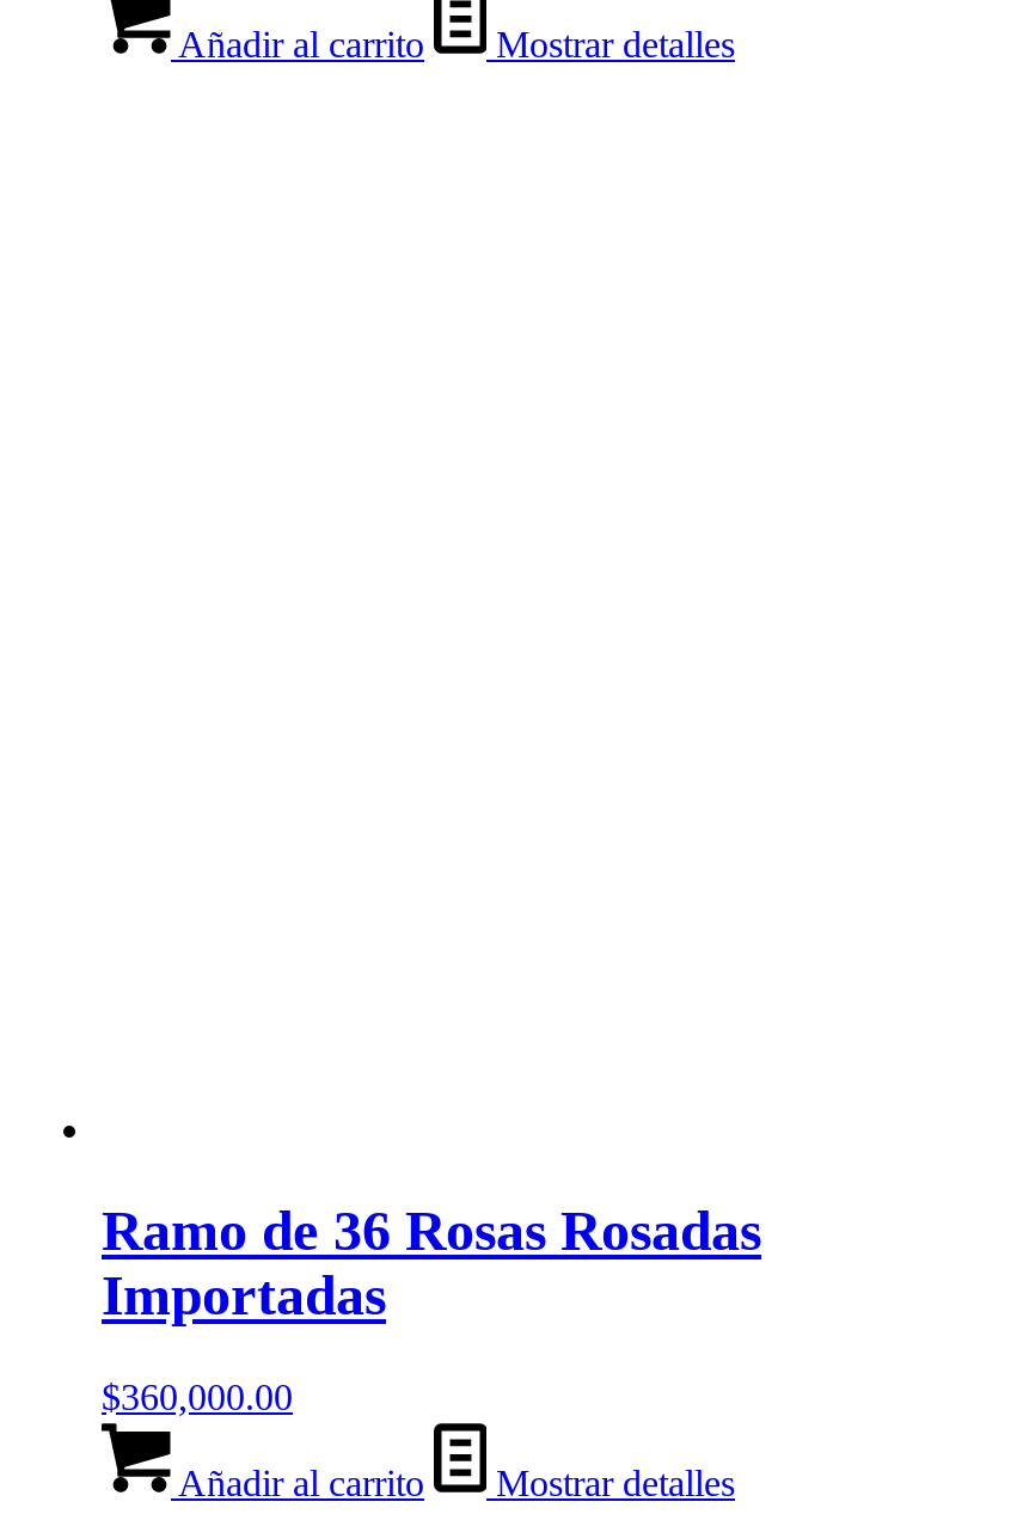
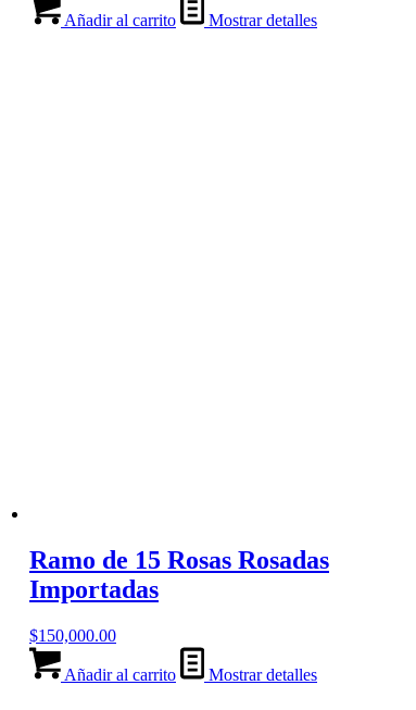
- Ramo de 36 Rosas Rosadas
+ Ramo de 15 Rosas Rosadas

- $360,000.00
+ $150,000.00
